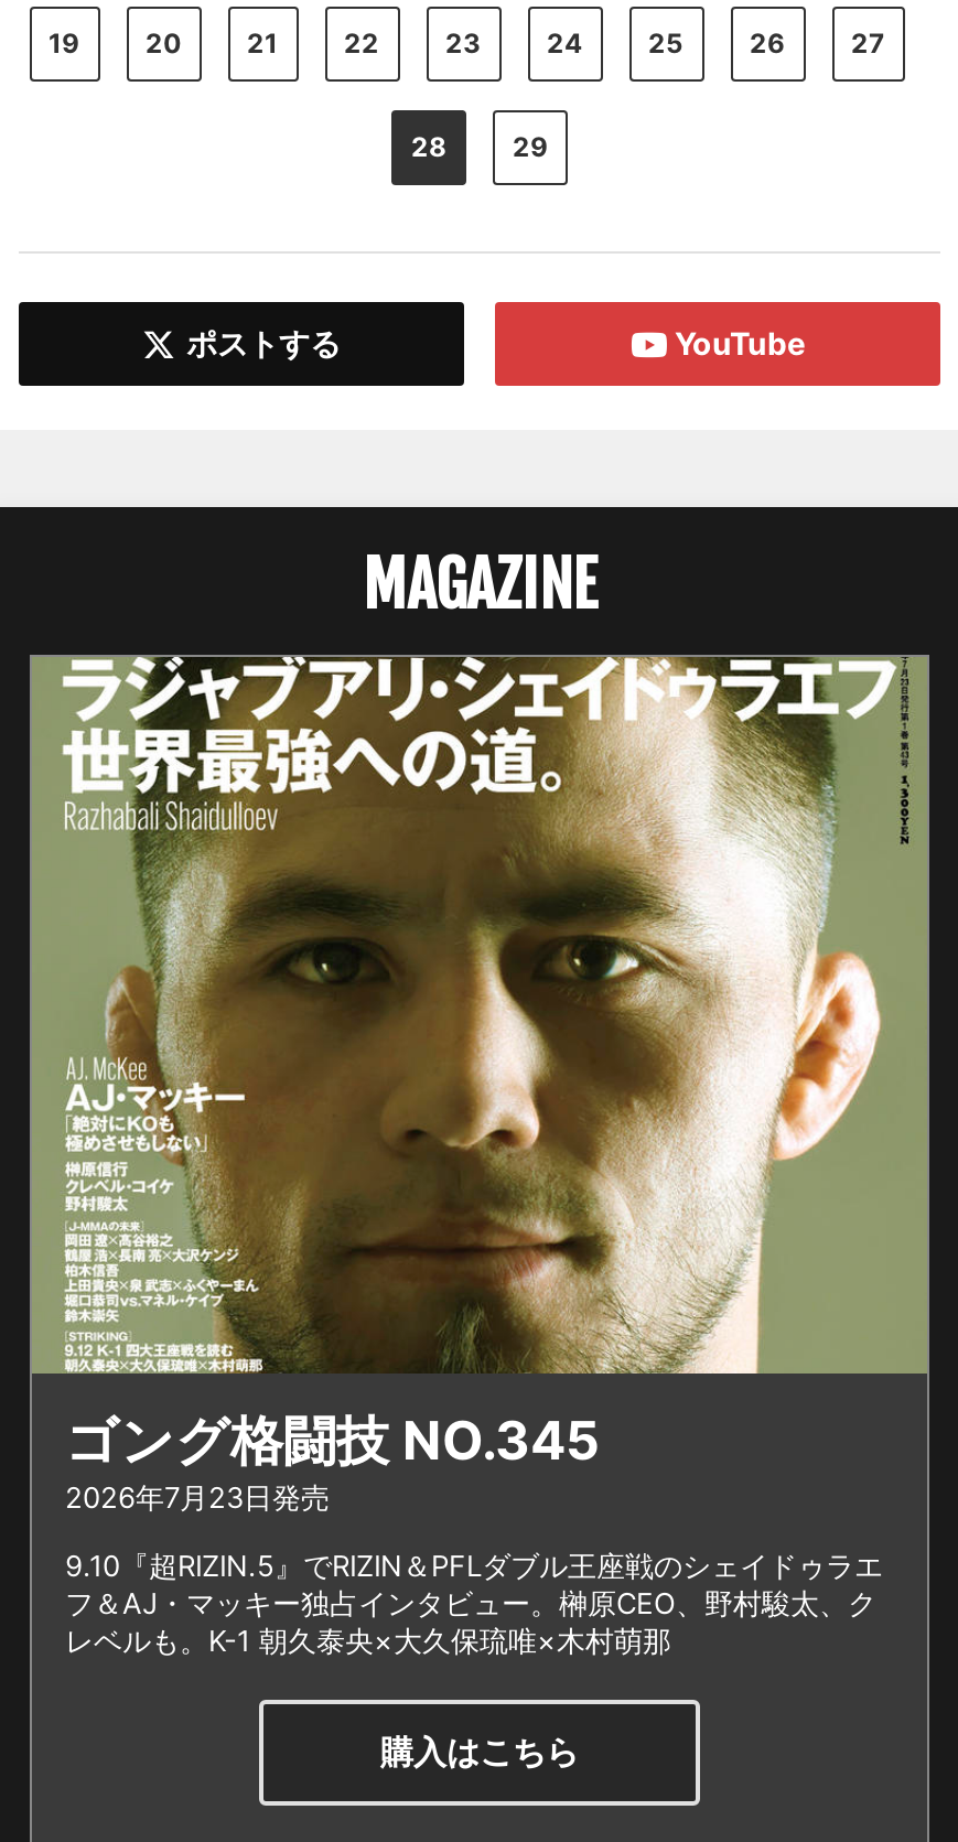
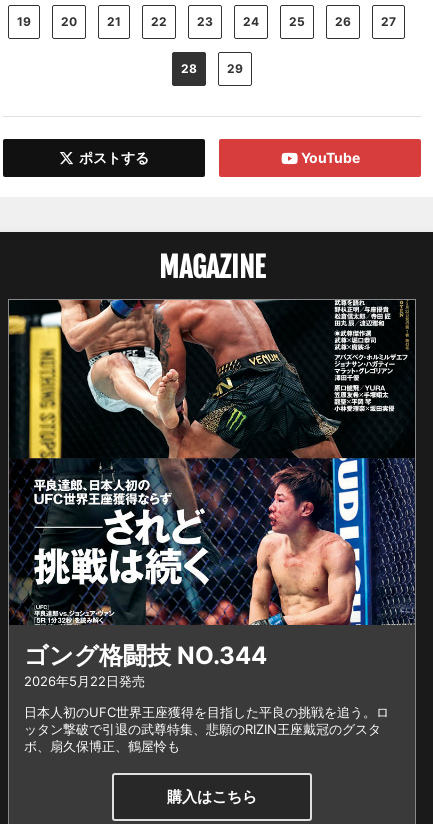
- [image]
- ゴング格闘技 NO.345
- 2026年7月23日発売
+ [image]
+ ゴング格闘技 NO.344
+ 2026年5月22日発売

- 9.10『超RIZIN.5』でRIZIN＆PFLダブル王座戦のシェイドゥラエ
- フ＆AJ・マッキー独占インタビュー。榊原CEO、野村駿太、ク
- レベルも。K-1 朝久泰央×大久保琉唯×木村萌那
+ 日本人初のUFC世界王座獲得を目指した平良の挑戦を追う。ロ
+ ッタン撃破で引退の武尊特集、悲願のRIZIN王座戴冠のグスタ
+ ボ、扇久保博正、鶴屋怜も
